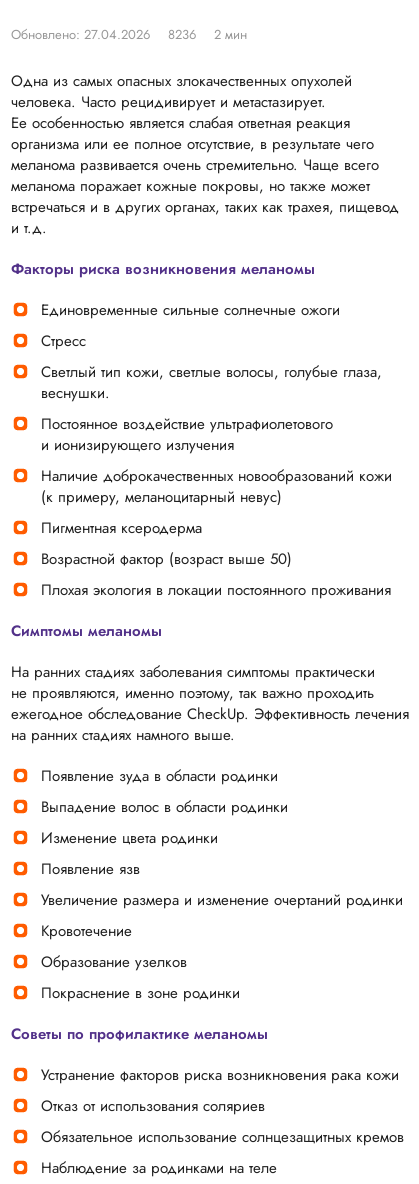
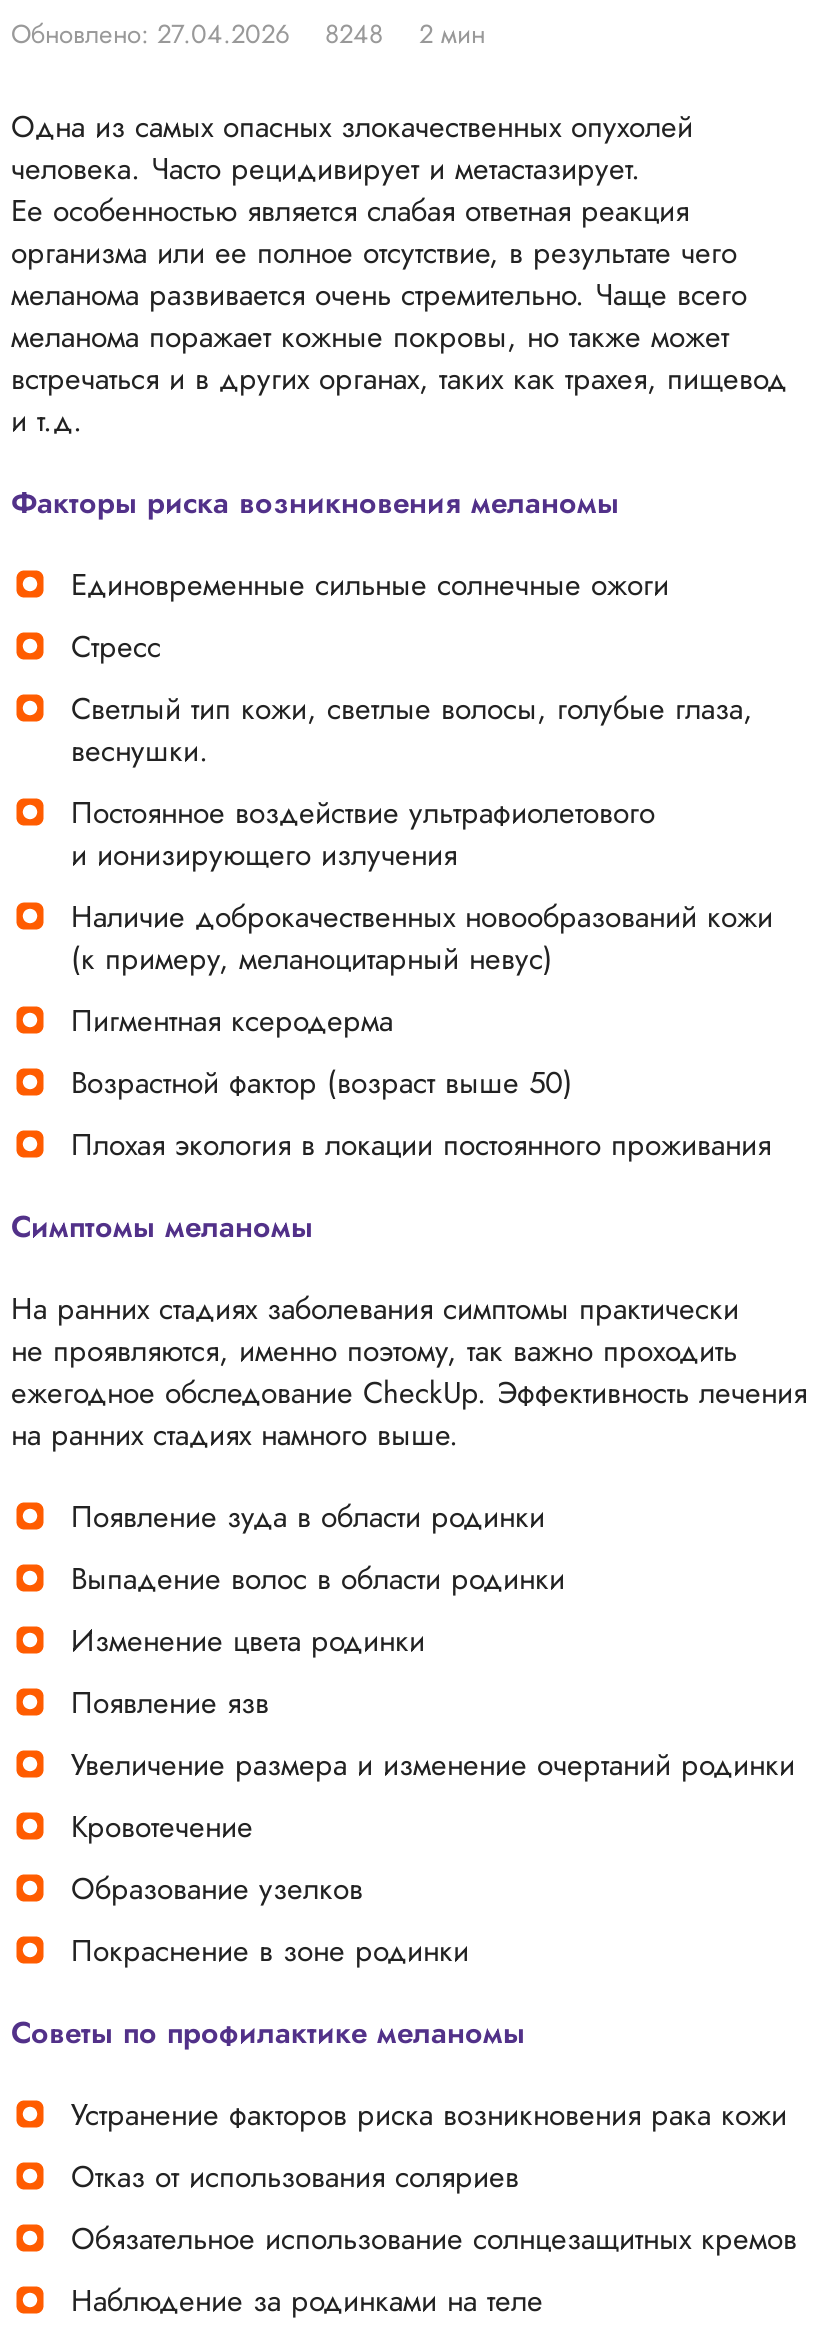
- Обновлено: 27.04.2026 8236 2 мин
+ Обновлено: 27.04.2026 8248 2 мин
